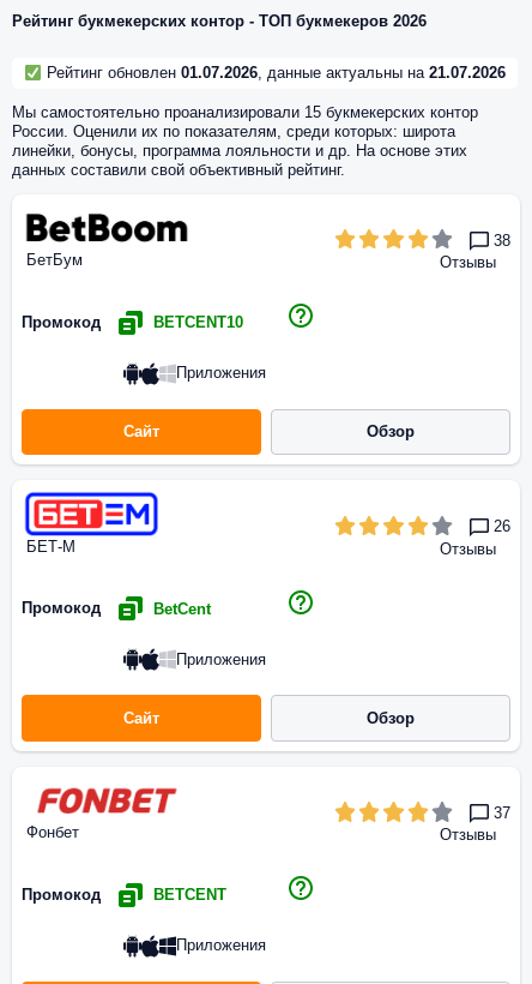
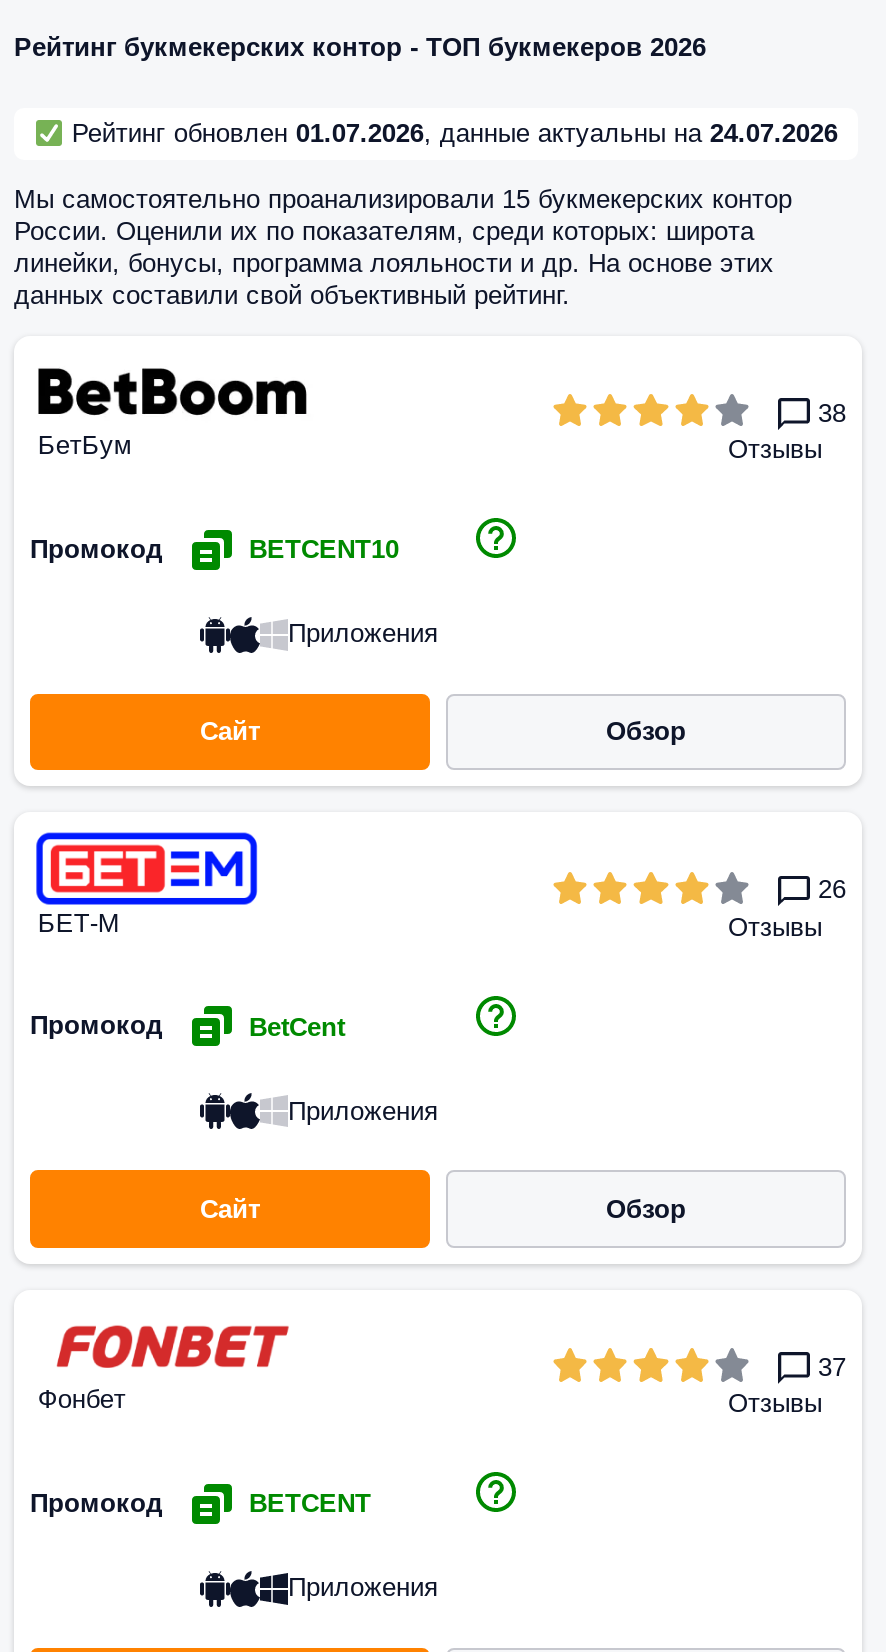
- Рейтинг обновлен 01.07.2026, данные актуальны на 21.07.2026
+ Рейтинг обновлен 01.07.2026, данные актуальны на 24.07.2026
